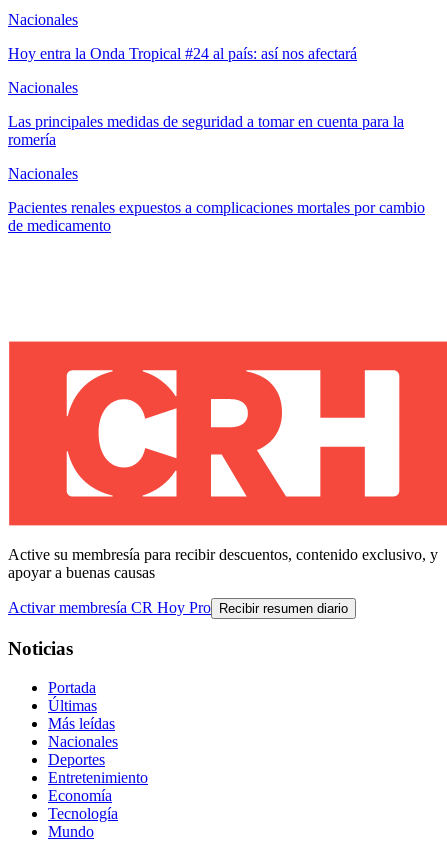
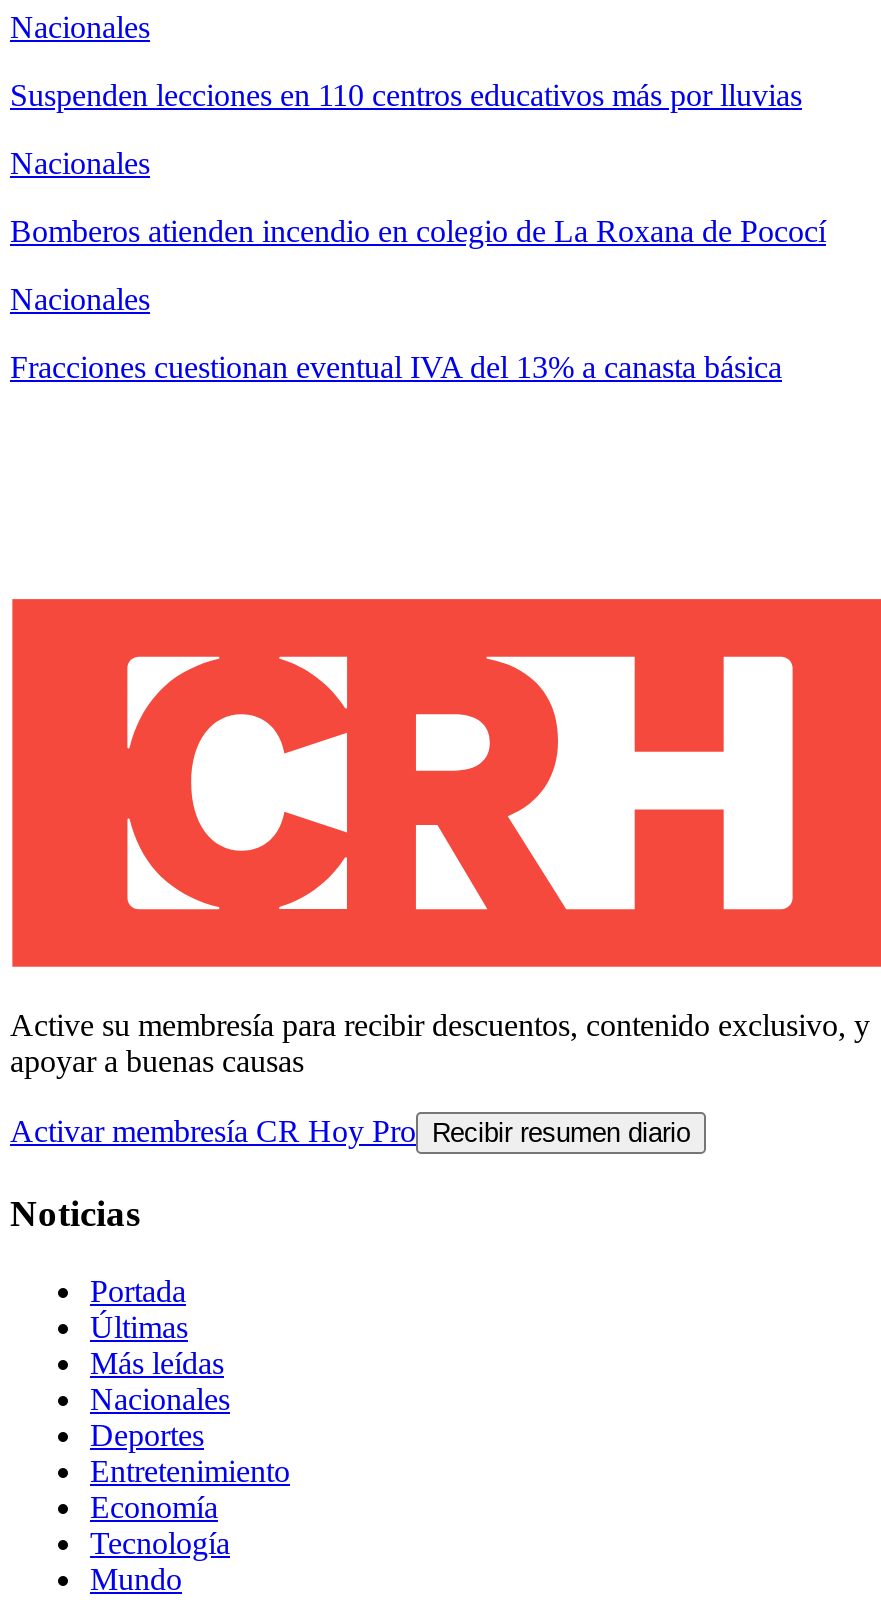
- Hoy entra la Onda Tropical #24 al país: así nos afectará
+ Suspenden lecciones en 110 centros educativos más por lluvias

- Las principales medidas de seguridad a tomar en cuenta para la
- romería
+ Bomberos atienden incendio en colegio de La Roxana de Pococí

- Pacientes renales expuestos a complicaciones mortales por cambio
- de medicamento
+ Fracciones cuestionan eventual IVA del 13% a canasta básica
